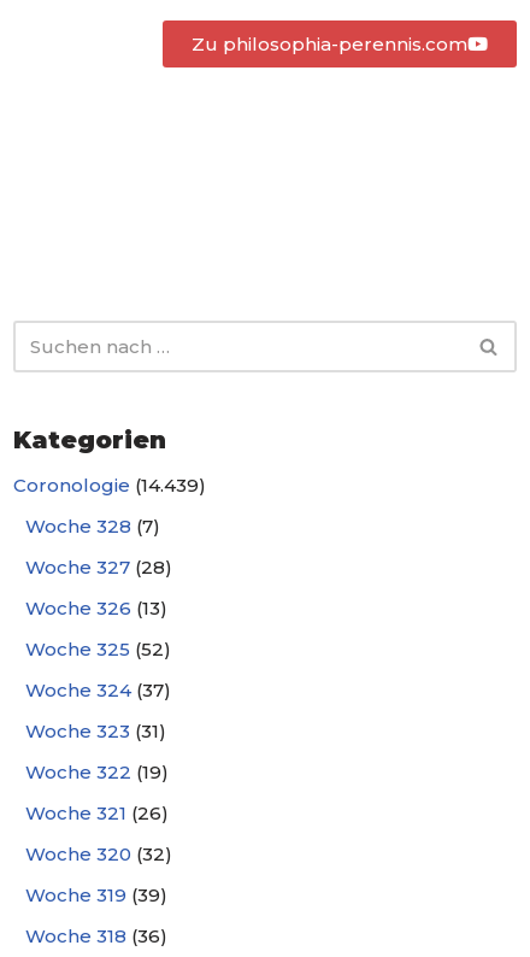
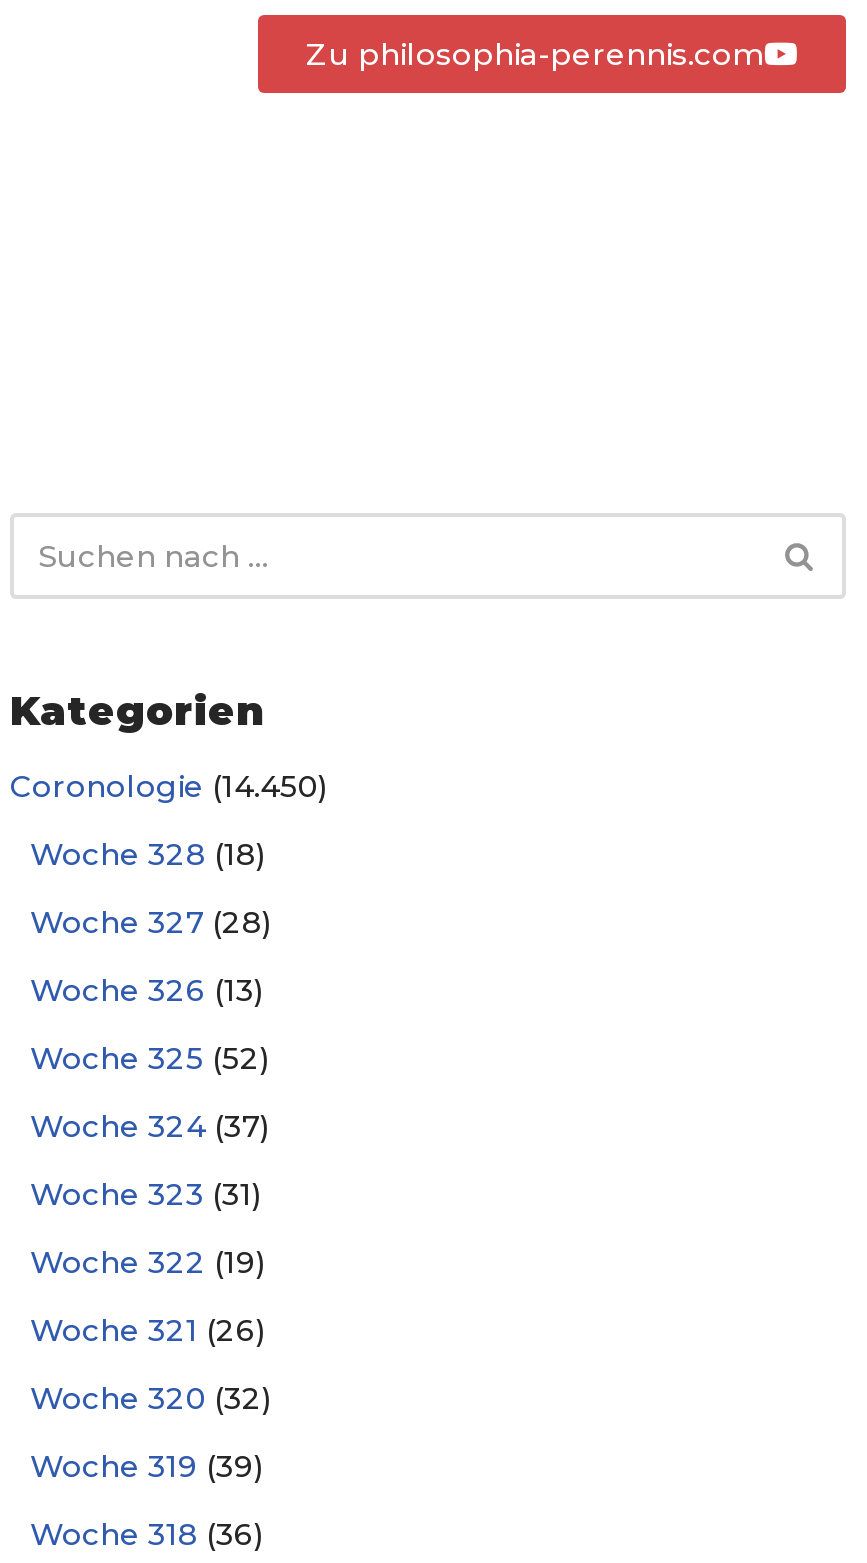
- Coronologie (14.439)
+ Coronologie (14.450)

- Woche 328 (7)
+ Woche 328 (18)
